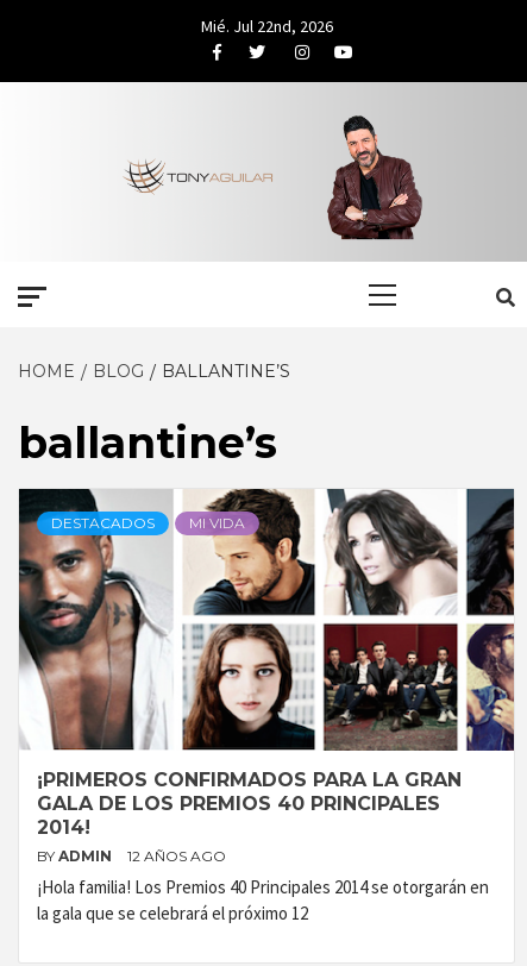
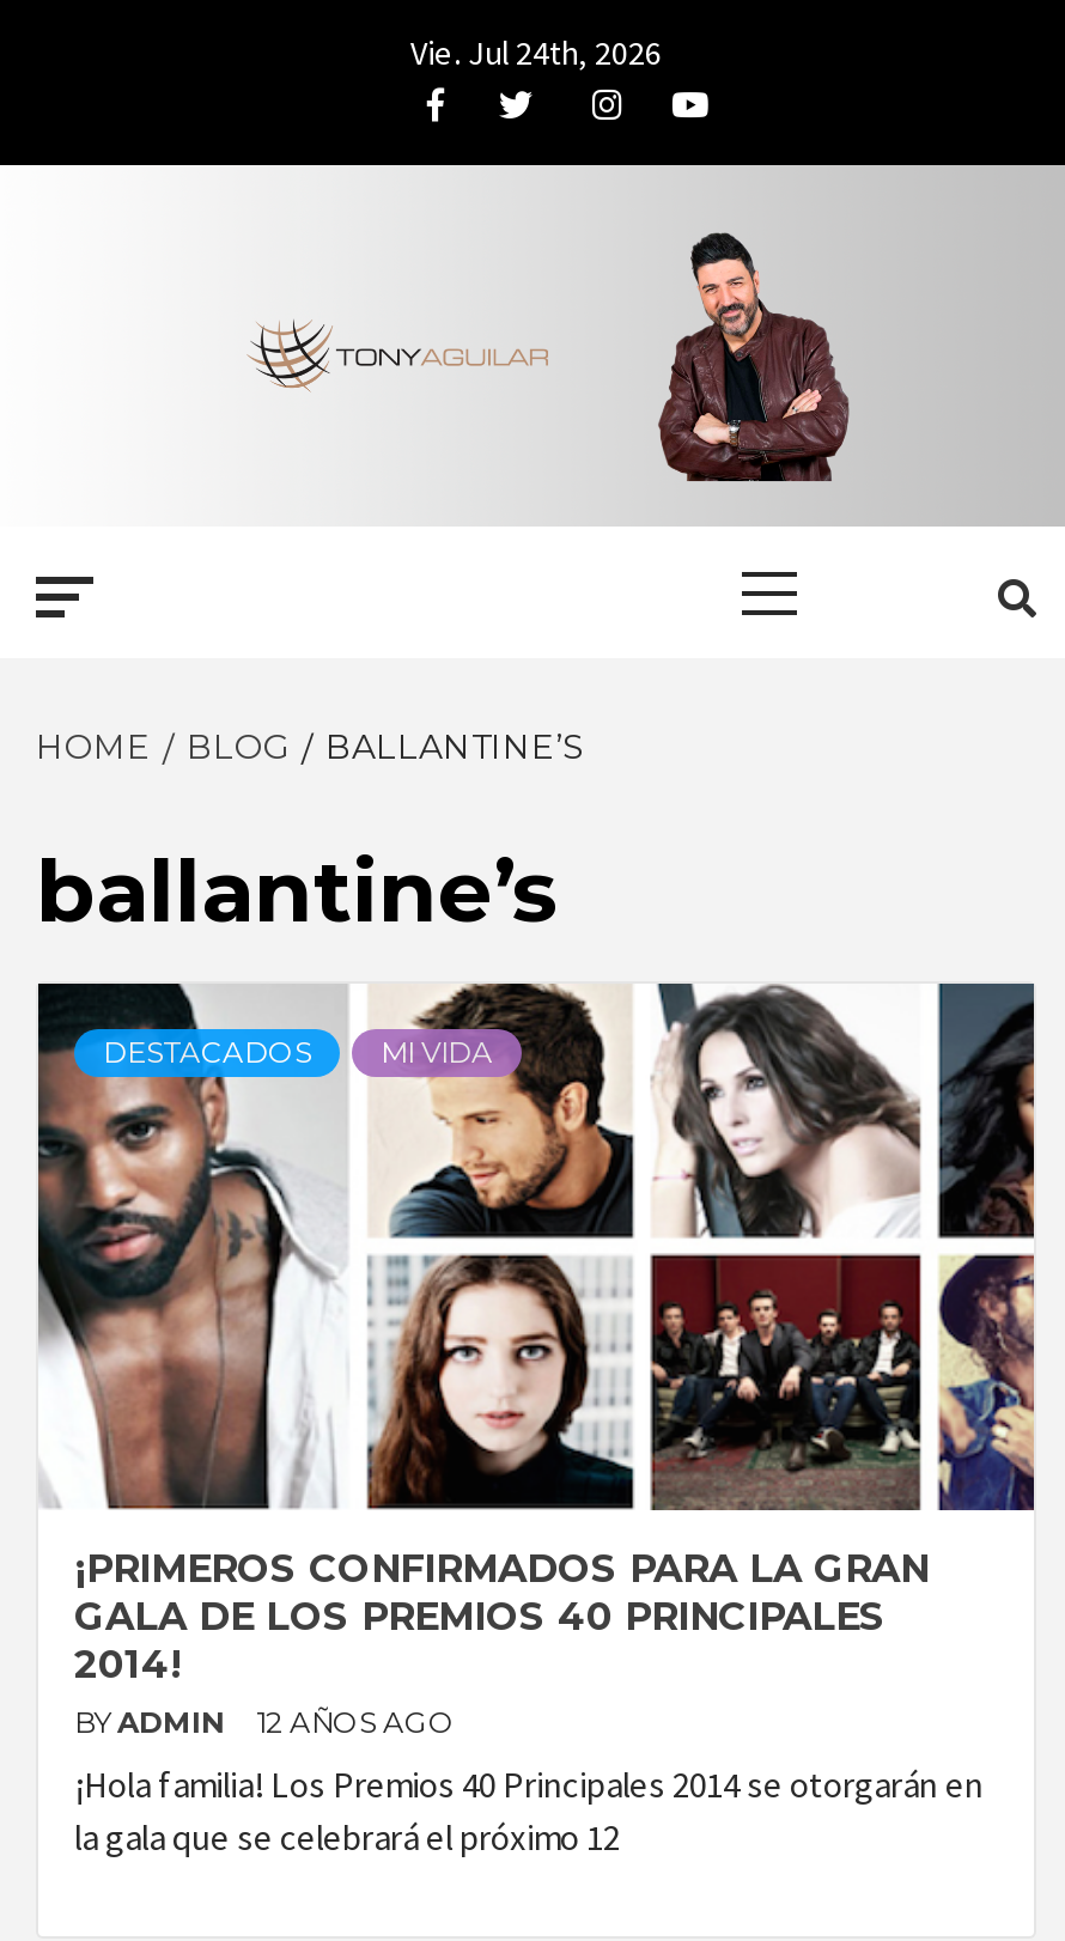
- Mié. Jul 22nd, 2026
+ Vie. Jul 24th, 2026
